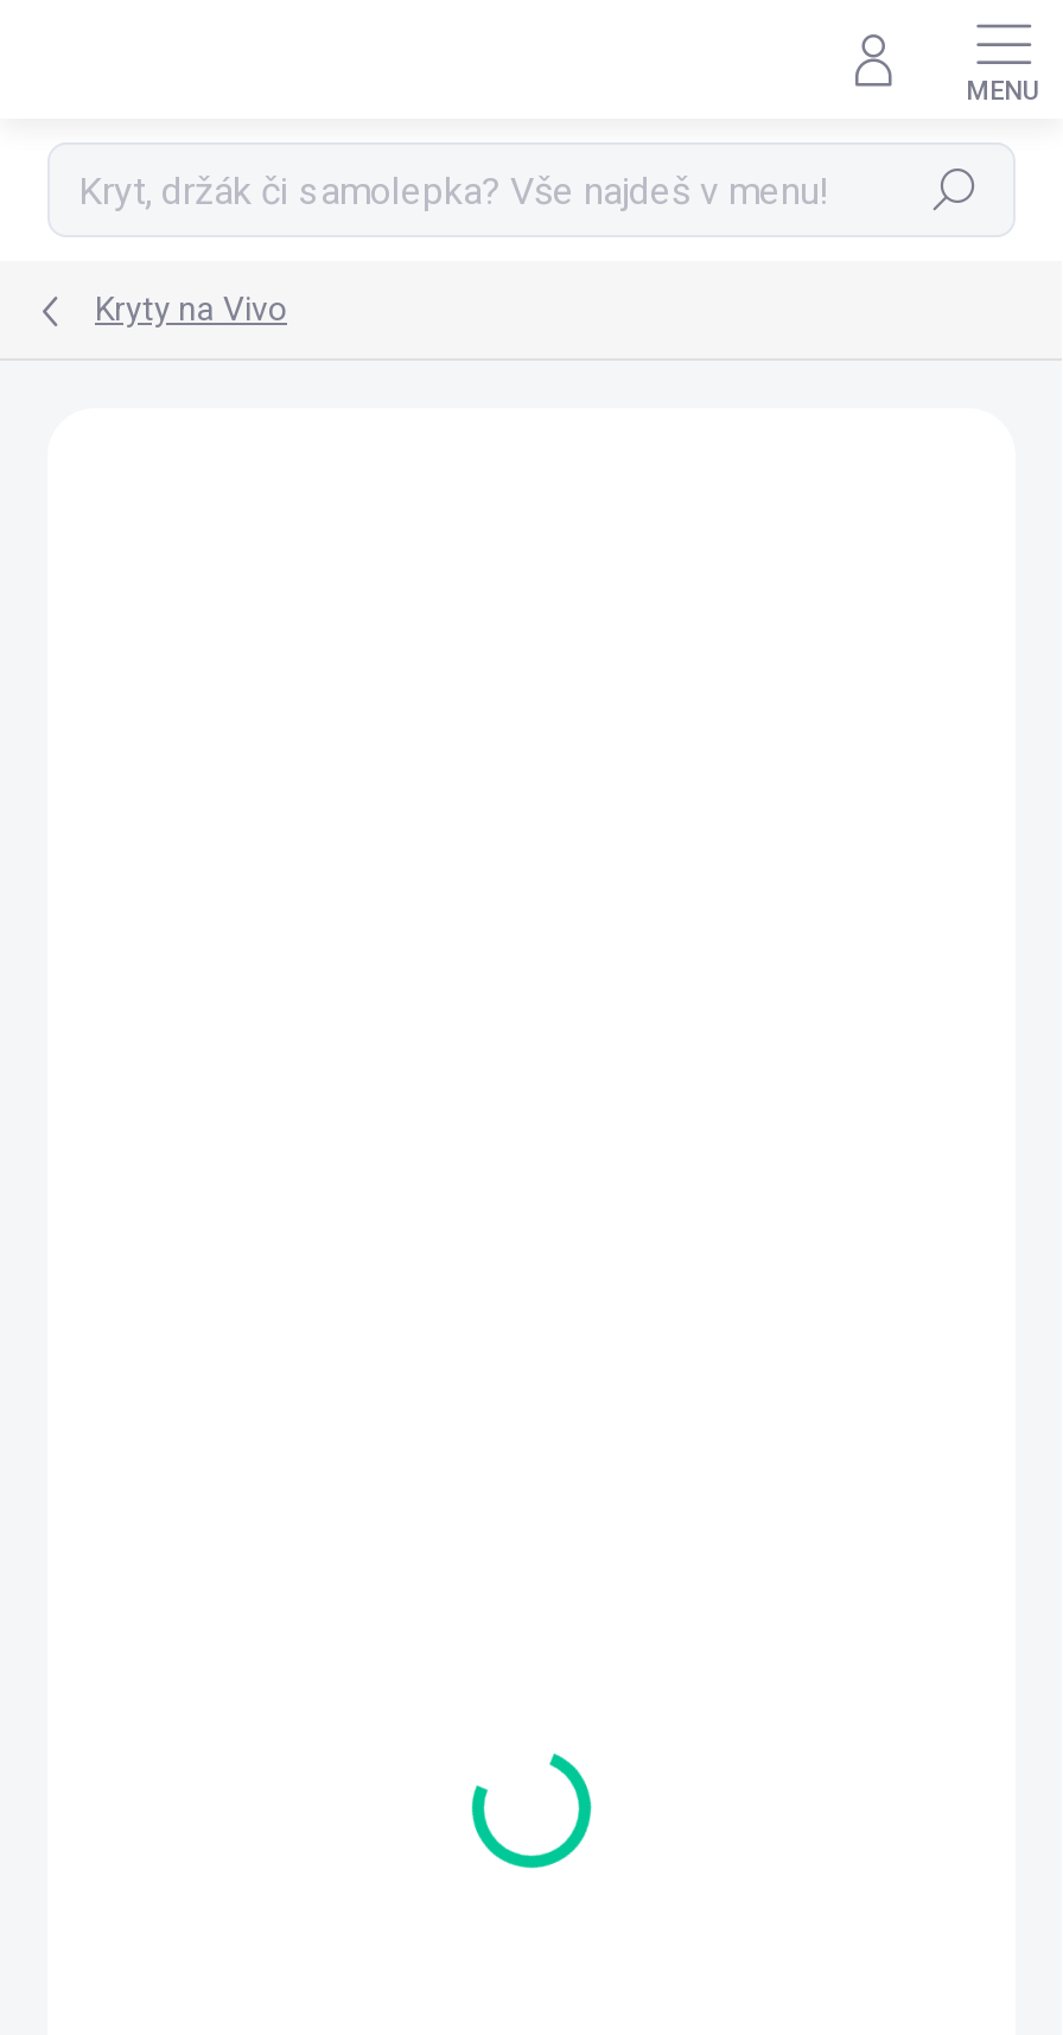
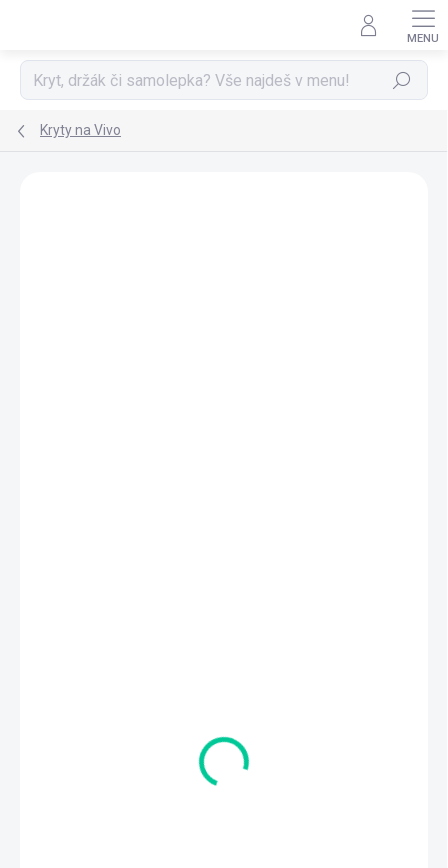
- [image]
+ [image]
